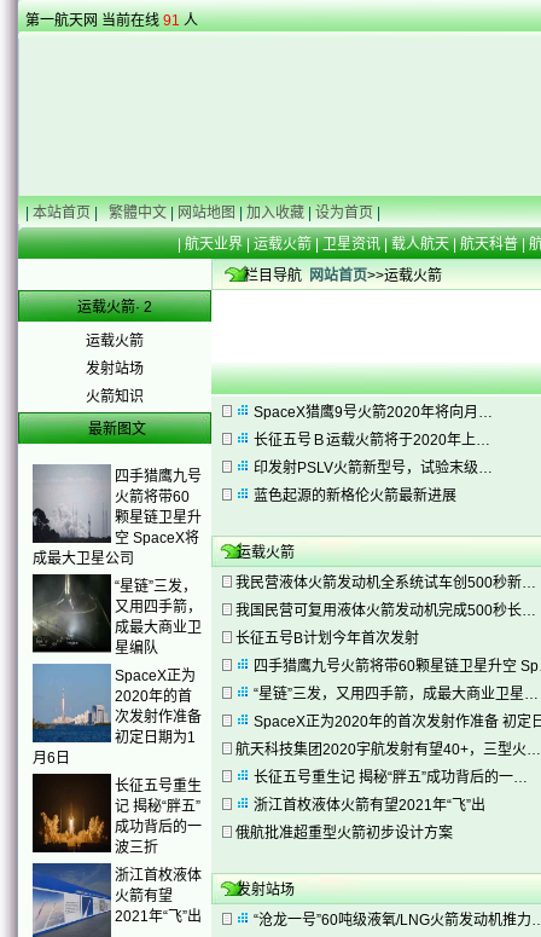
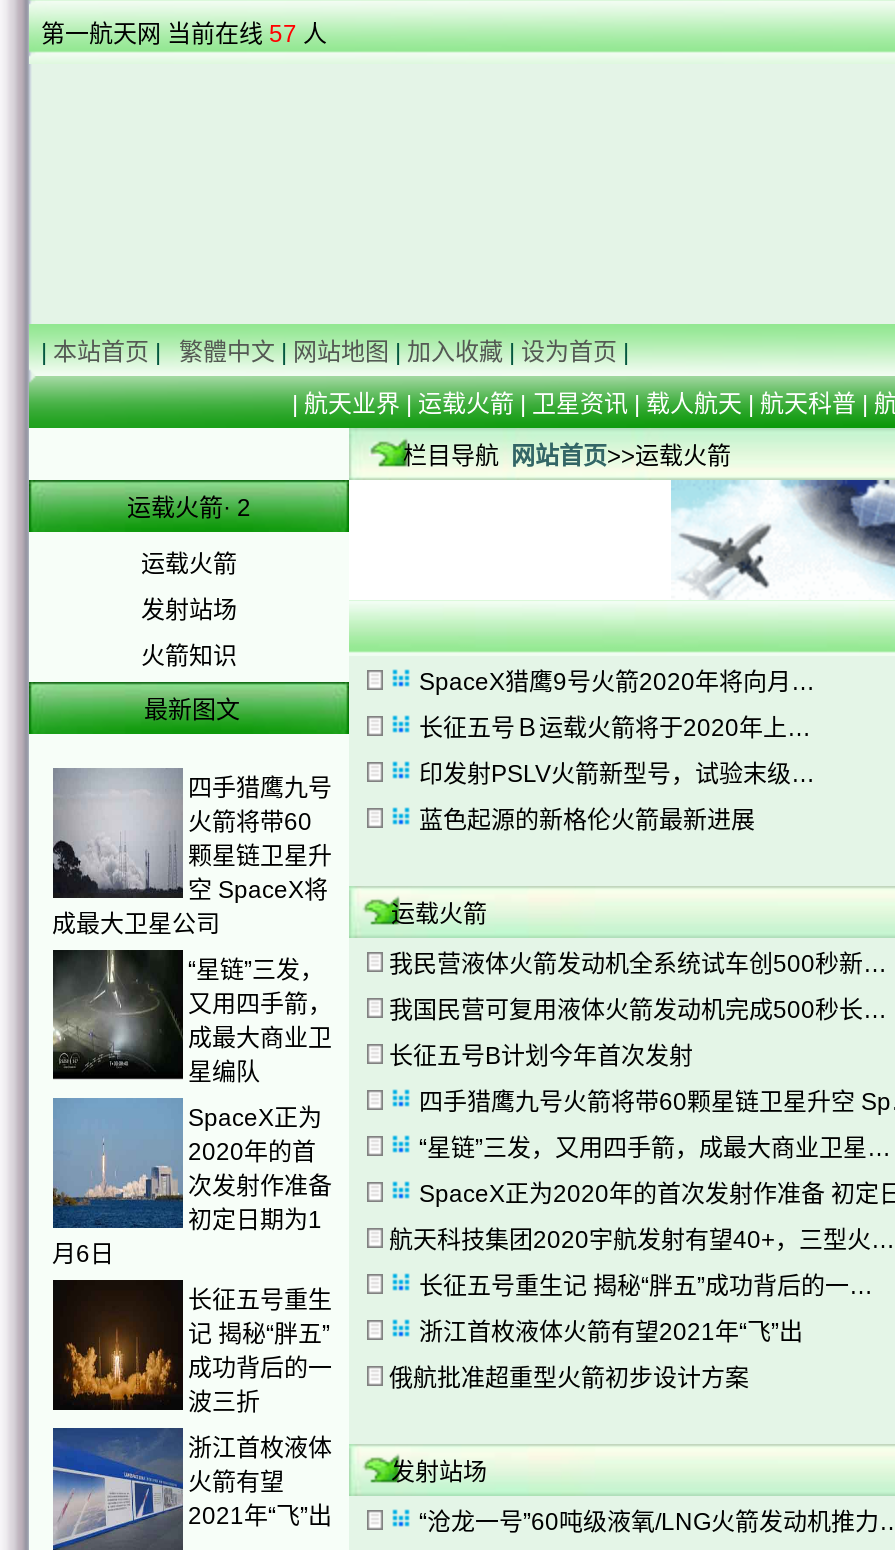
- 第一航天网 当前在线 91 人
+ 第一航天网 当前在线 57 人

+ [image]
